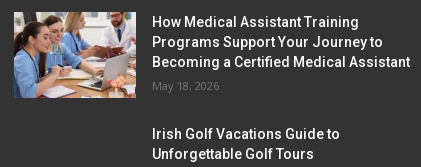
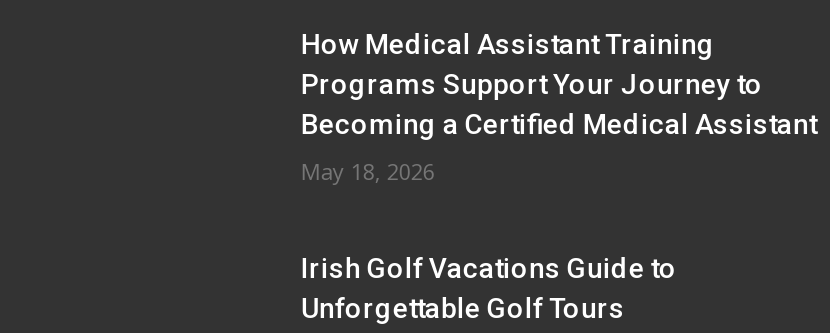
- [image]
